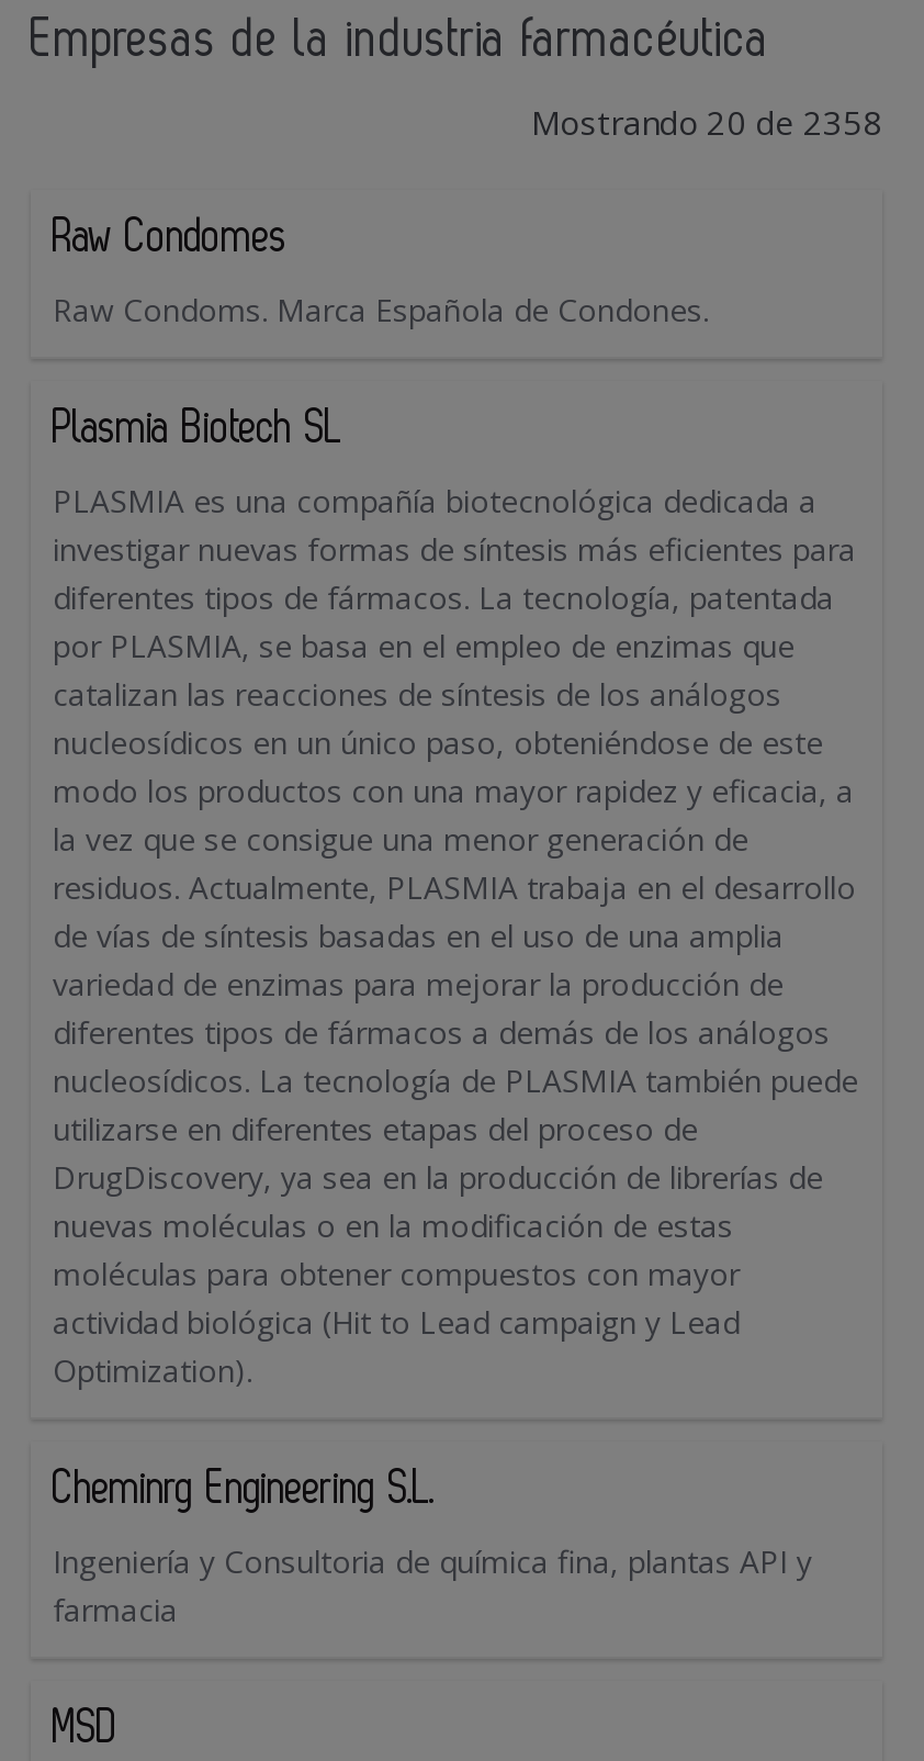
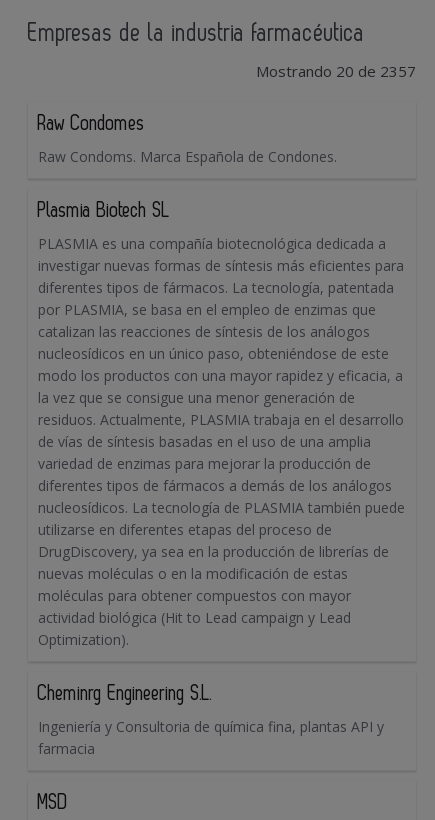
- Mostrando 20 de 2358
+ Mostrando 20 de 2357
